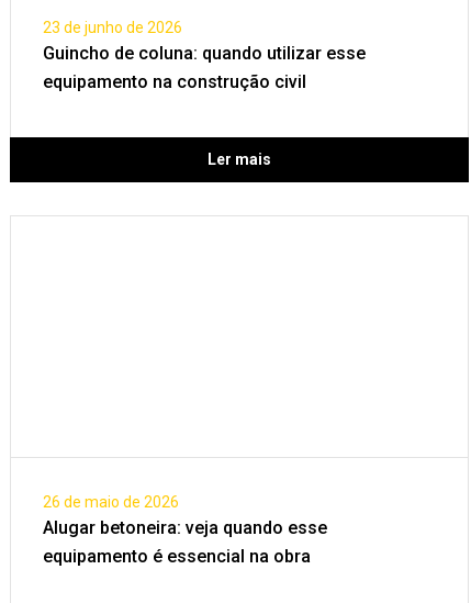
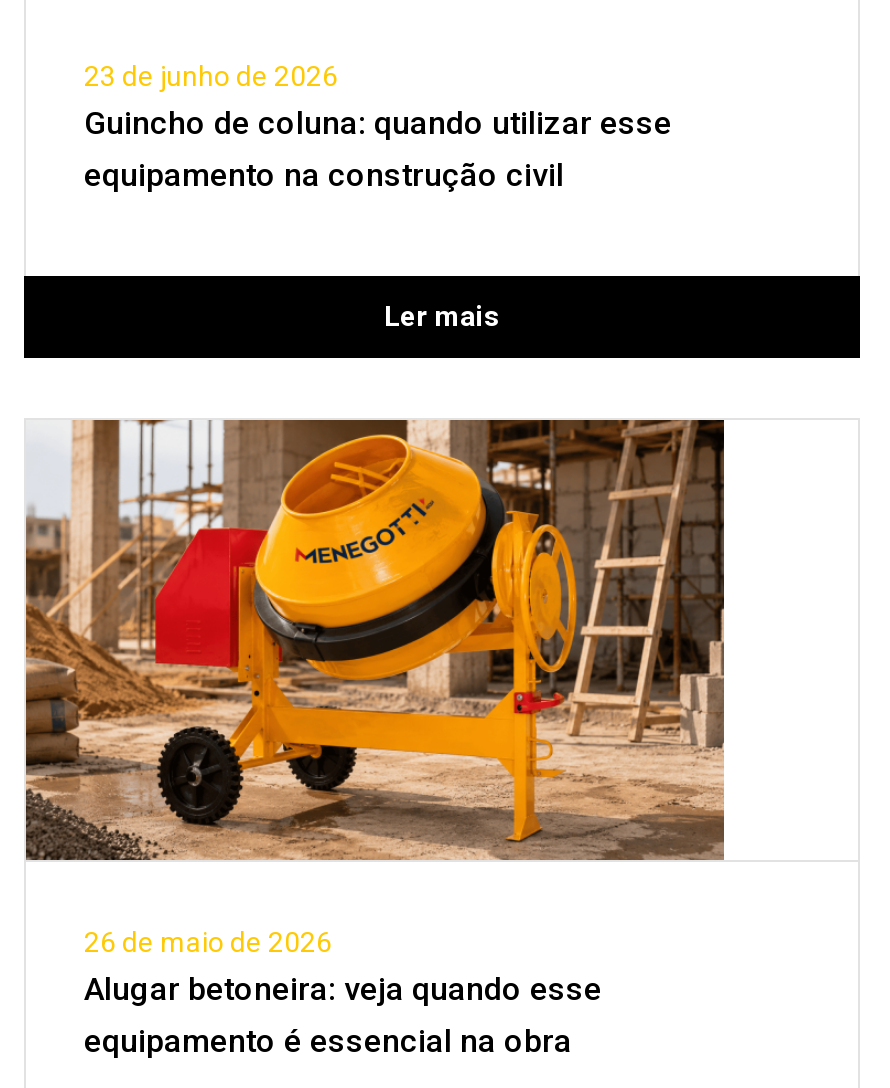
+ [image]
